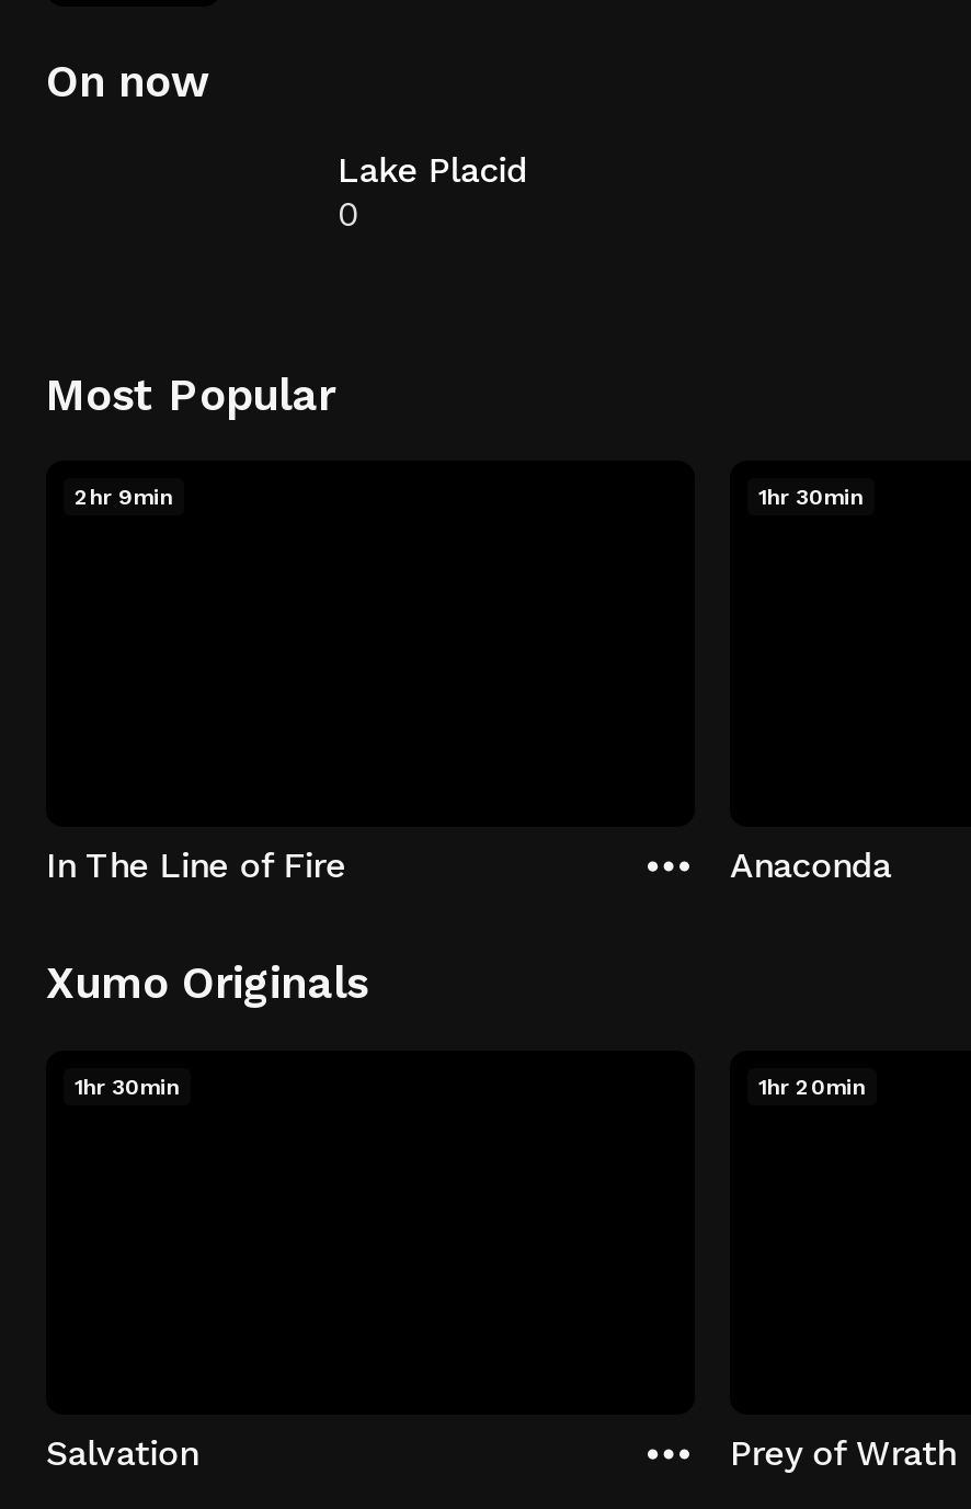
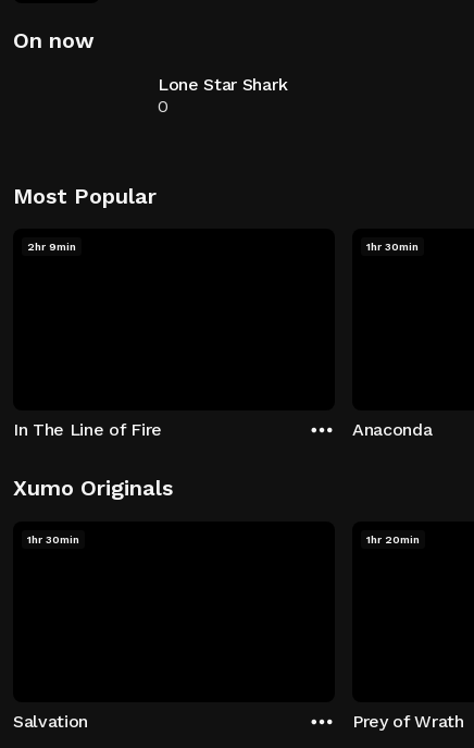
- Lake Placid
+ Lone Star Shark
